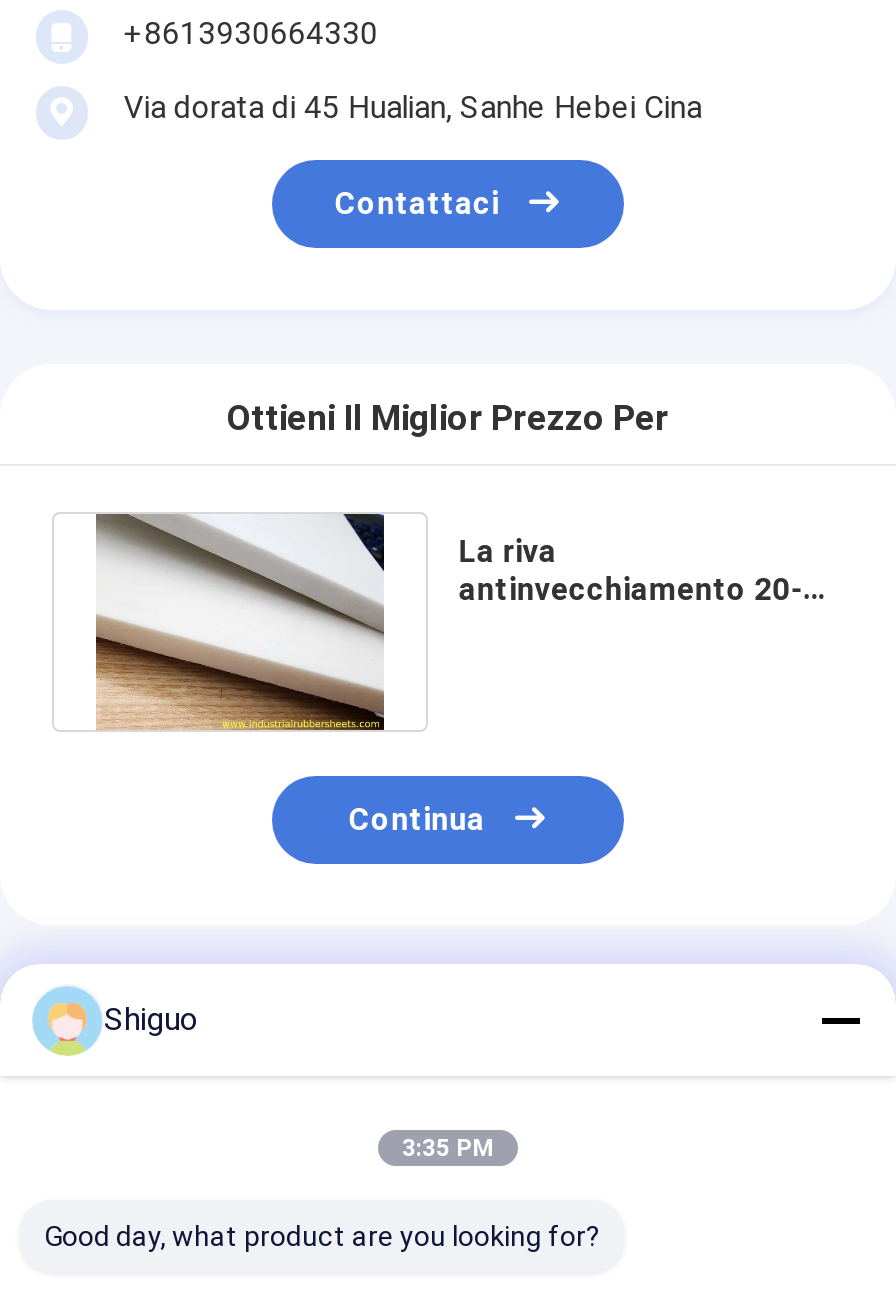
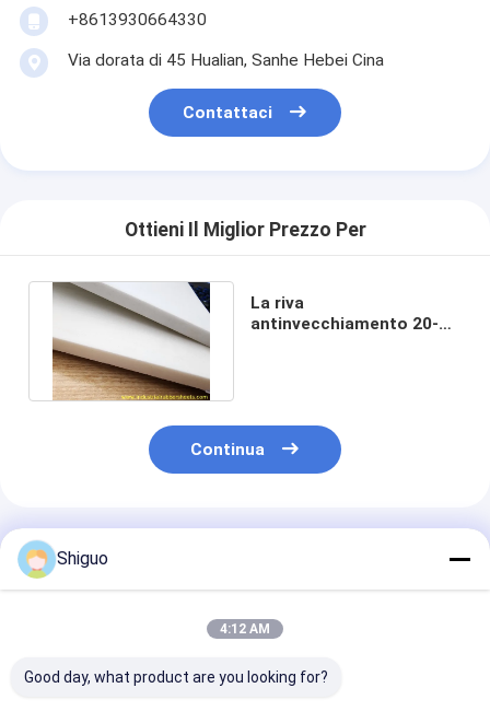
- 3:35 PM
+ 4:12 AM
